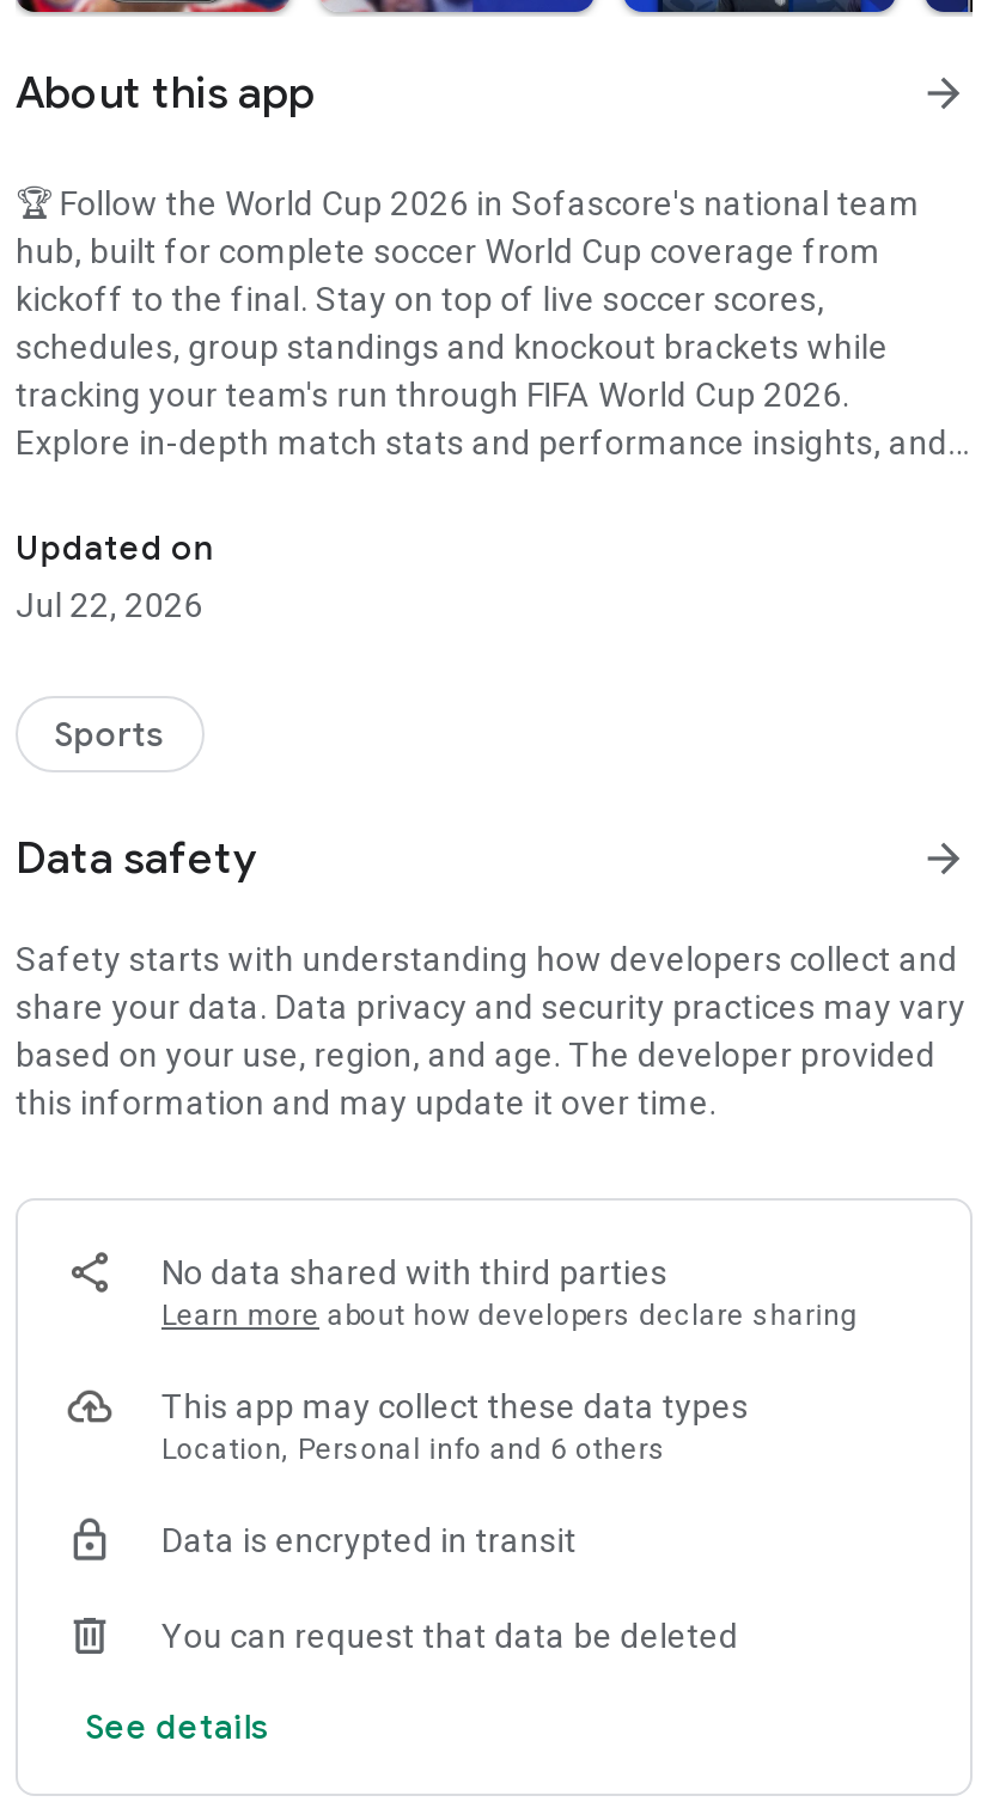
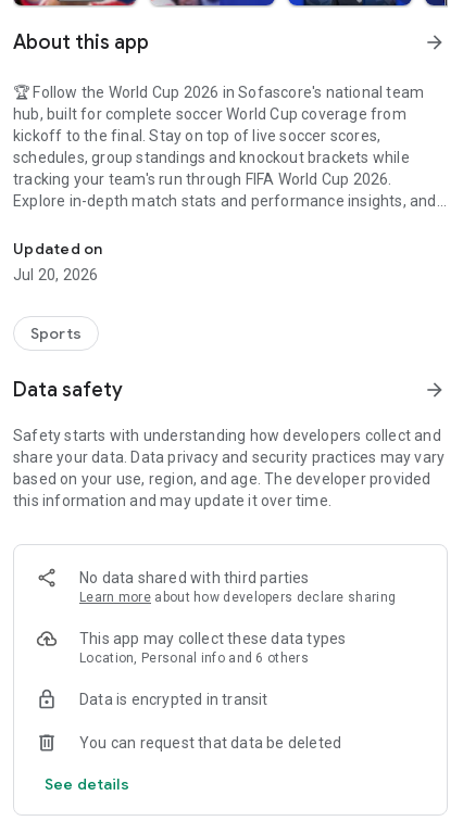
- Jul 22, 2026
+ Jul 20, 2026
